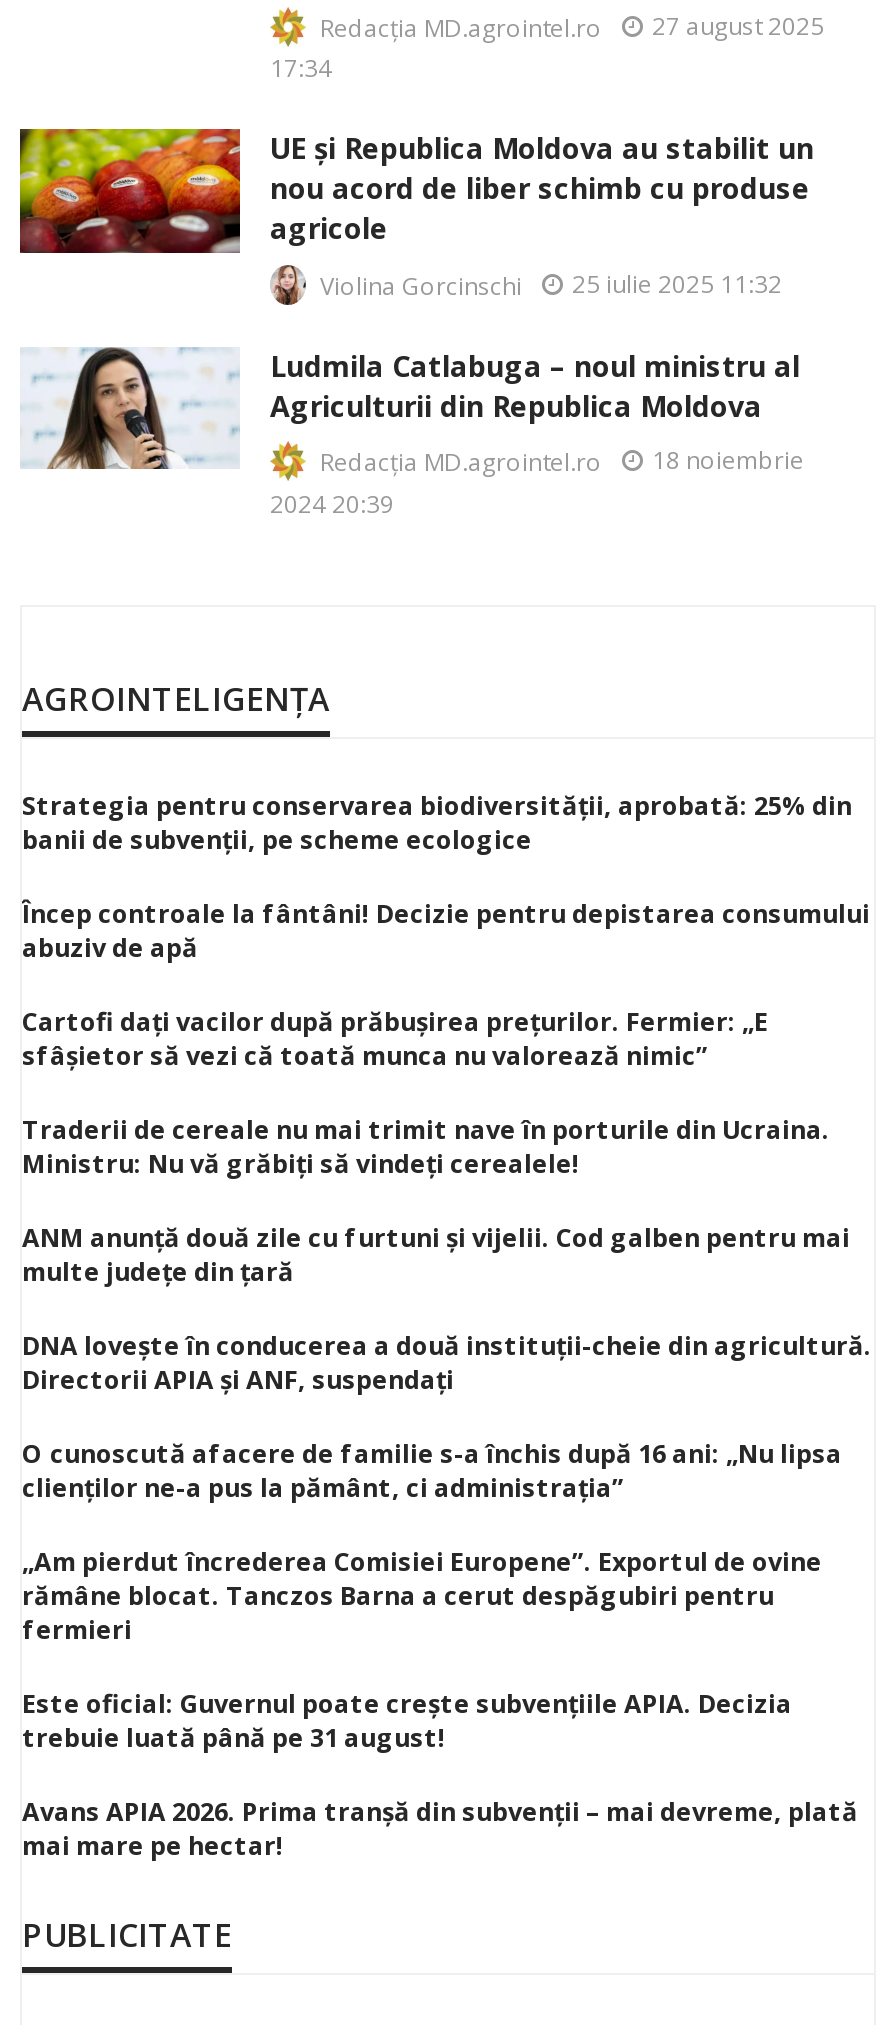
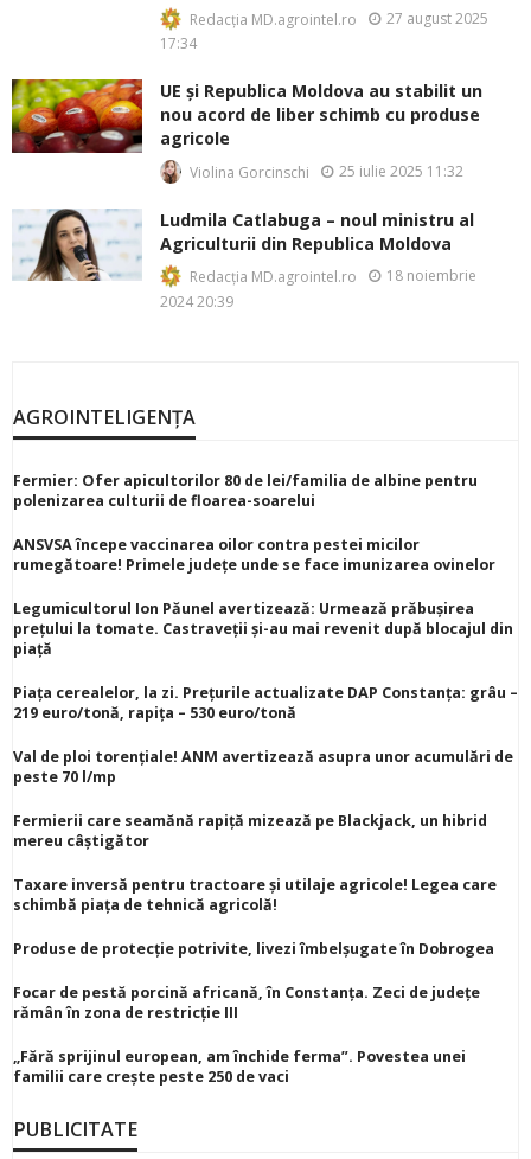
- Strategia pentru conservarea biodiversității, aprobată: 25% din
- banii de subvenții, pe scheme ecologice
+ Fermier: Ofer apicultorilor 80 de lei/familia de albine pentru
+ polenizarea culturii de floarea-soarelui

- Încep controale la fântâni! Decizie pentru depistarea consumului
- abuziv de apă
+ ANSVSA începe vaccinarea oilor contra pestei micilor
+ rumegătoare! Primele județe unde se face imunizarea ovinelor

- Cartofi dați vacilor după prăbușirea prețurilor. Fermier: „E
- sfâșietor să vezi că toată munca nu valorează nimic”
+ Legumicultorul Ion Păunel avertizează: Urmează prăbușirea
+ prețului la tomate. Castraveții și-au mai revenit după blocajul din
+ piață

- Traderii de cereale nu mai trimit nave în porturile din Ucraina.
- Ministru: Nu vă grăbiți să vindeți cerealele!
+ Piața cerealelor, la zi. Prețurile actualizate DAP Constanța: grâu –
+ 219 euro/tonă, rapița – 530 euro/tonă

- ANM anunță două zile cu furtuni și vijelii. Cod galben pentru mai
- multe județe din țară
+ Val de ploi torențiale! ANM avertizează asupra unor acumulări de
+ peste 70 l/mp

- DNA lovește în conducerea a două instituții-cheie din agricultură.
- Directorii APIA și ANF, suspendați
+ Fermierii care seamănă rapiță mizează pe Blackjack, un hibrid
+ mereu câștigător

- O cunoscută afacere de familie s-a închis după 16 ani: „Nu lipsa
- clienților ne-a pus la pământ, ci administrația”
+ Taxare inversă pentru tractoare și utilaje agricole! Legea care
+ schimbă piața de tehnică agricolă!

- „Am pierdut încrederea Comisiei Europene”. Exportul de ovine
- rămâne blocat. Tanczos Barna a cerut despăgubiri pentru
- fermieri
+ Produse de protecție potrivite, livezi îmbelșugate în Dobrogea

- Este oficial: Guvernul poate crește subvențiile APIA. Decizia
- trebuie luată până pe 31 august!
+ Focar de pestă porcină africană, în Constanța. Zeci de județe
+ rămân în zona de restricție III

- Avans APIA 2026. Prima tranșă din subvenții – mai devreme, plată
- mai mare pe hectar!
+ „Fără sprijinul european, am închide ferma”. Povestea unei
+ familii care crește peste 250 de vaci
